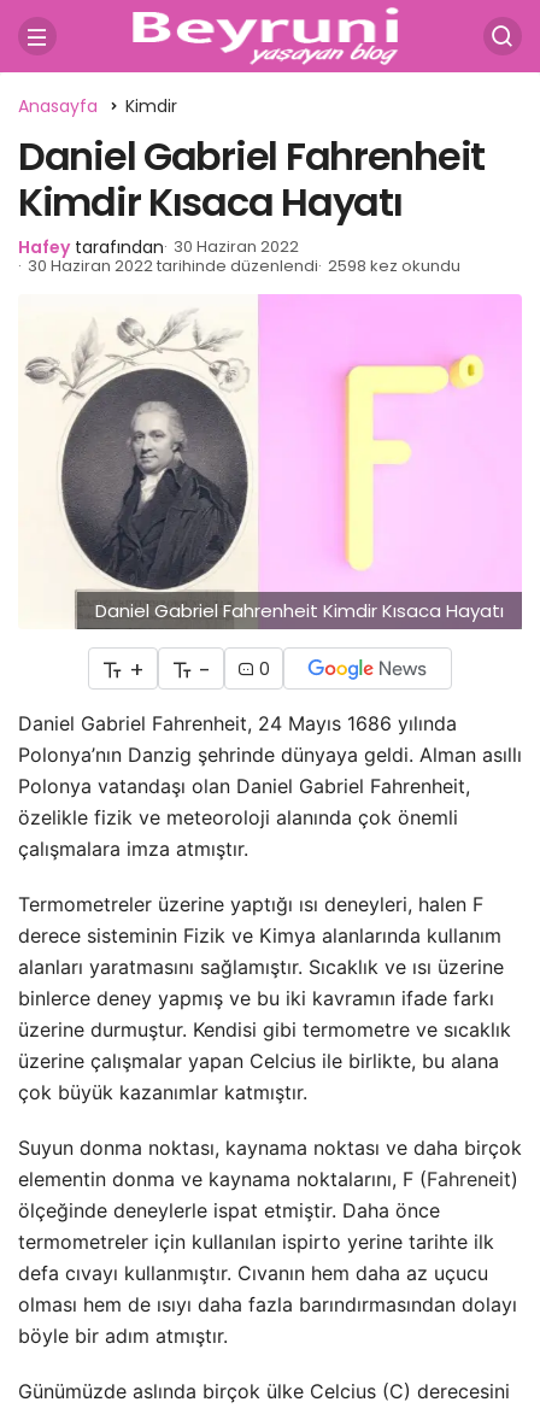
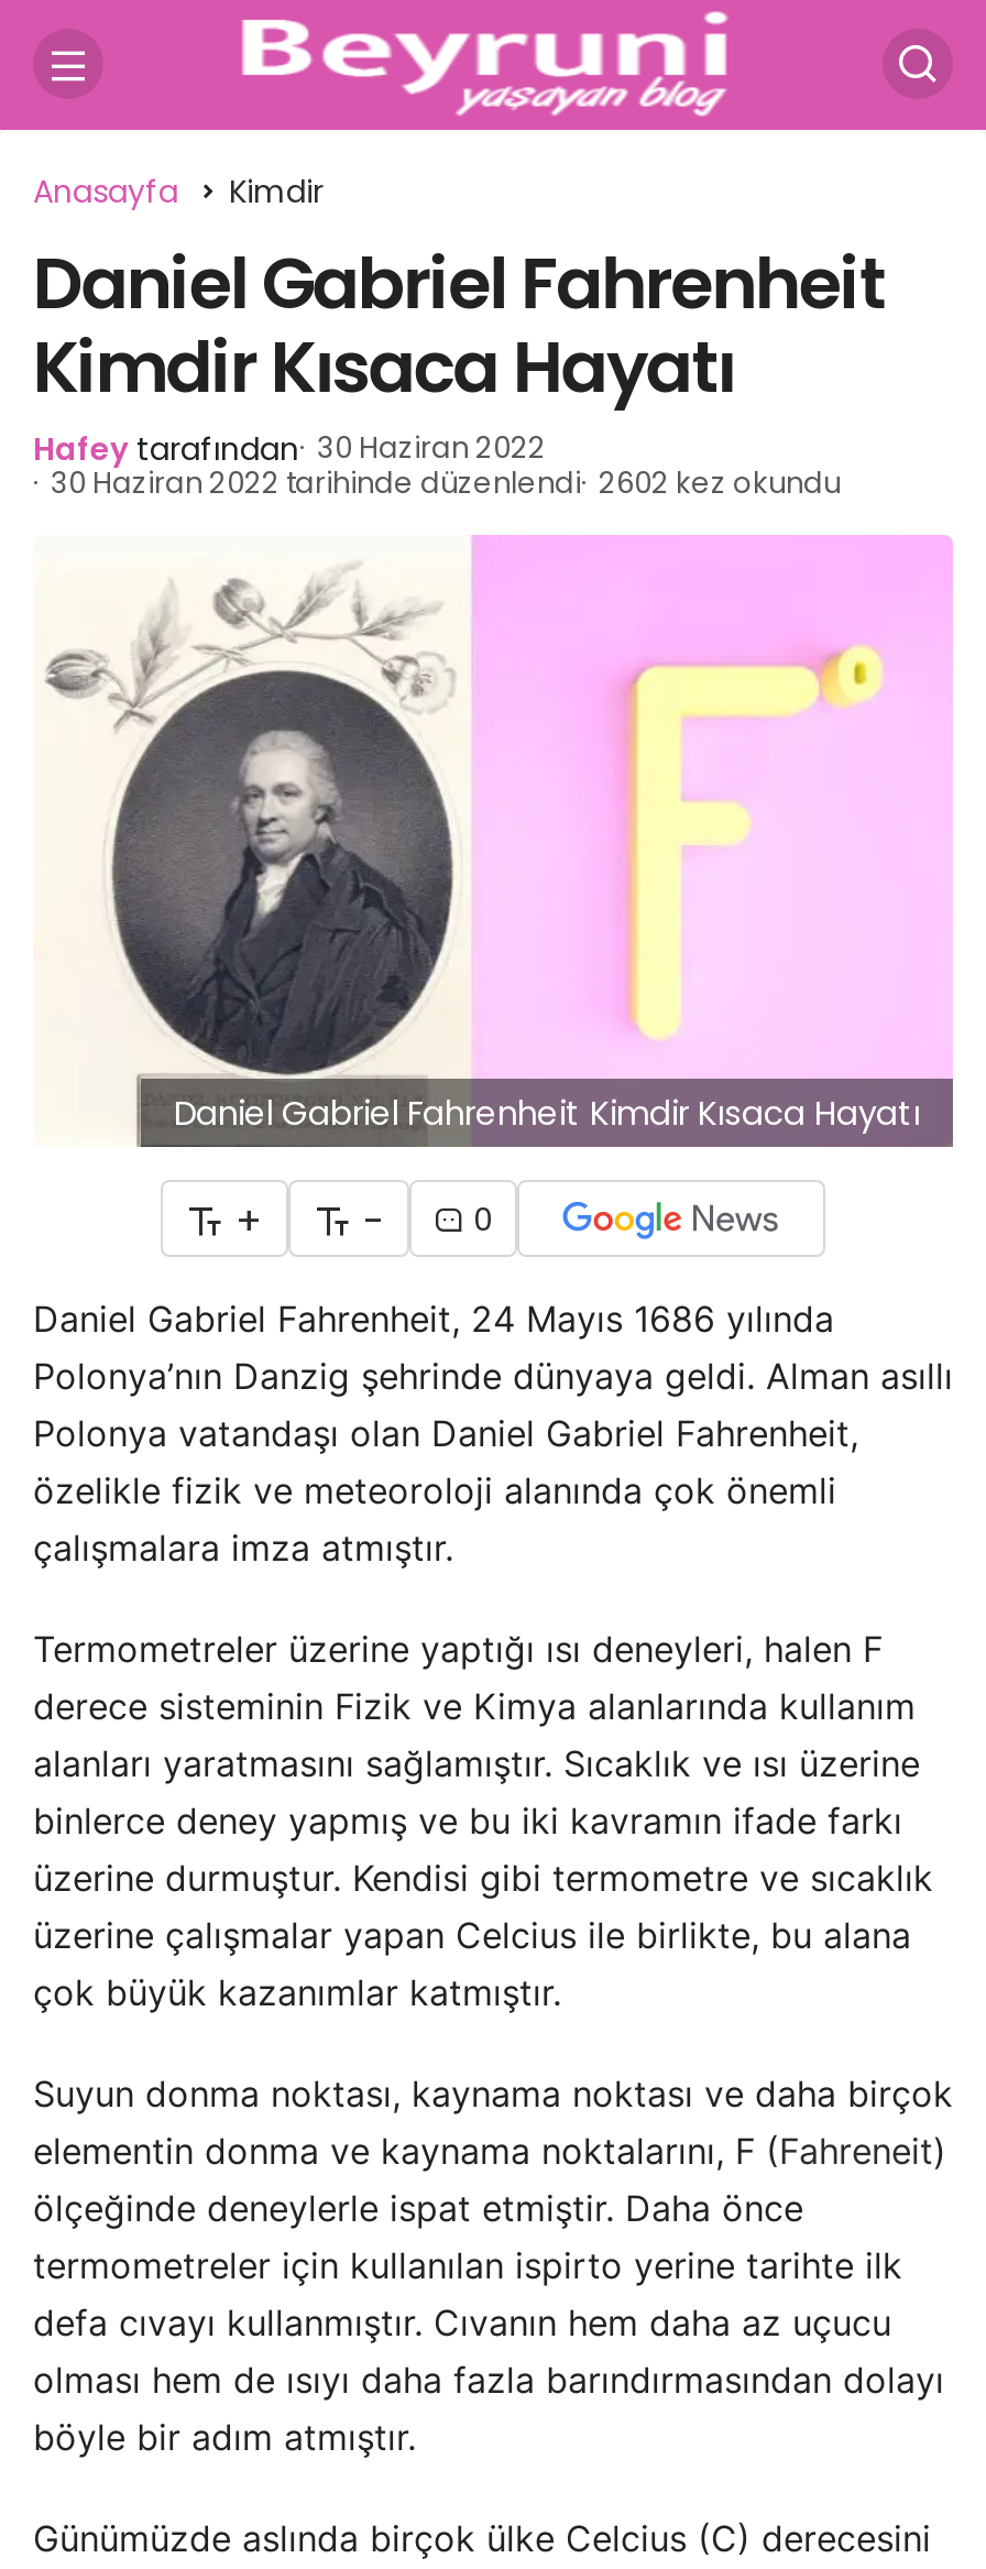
- 30 Haziran 2022 tarihinde düzenlendi 2598 kez okundu
+ 30 Haziran 2022 tarihinde düzenlendi 2602 kez okundu
